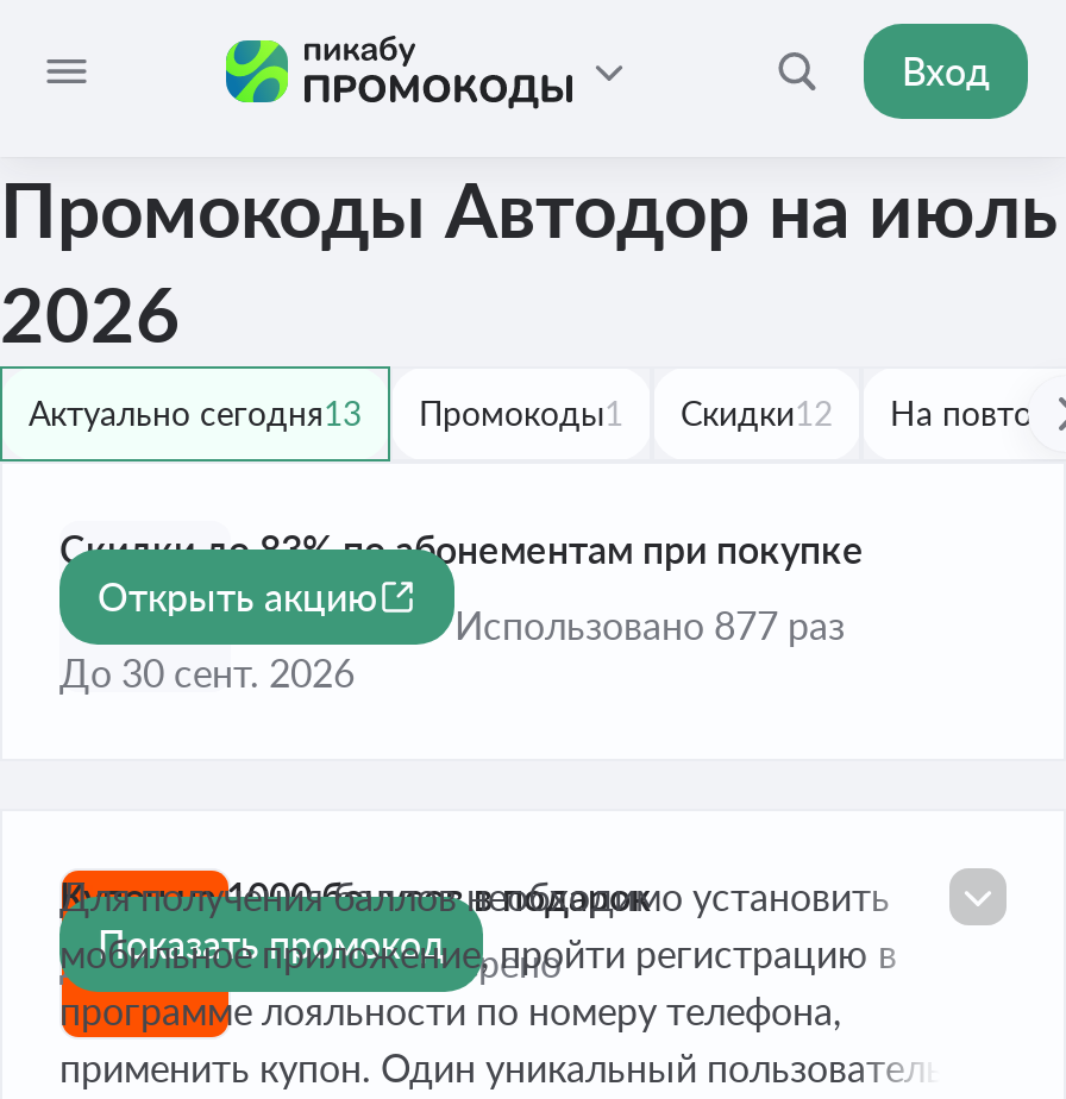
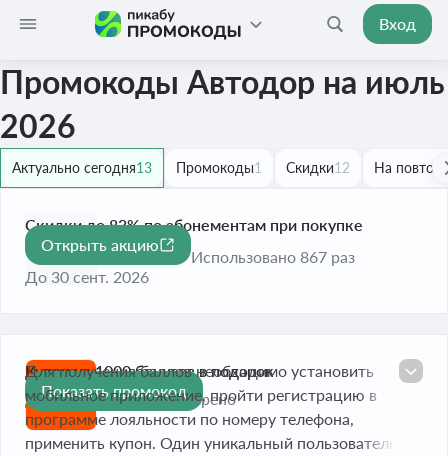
- Использовано 877 раз
+ Использовано 867 раз
